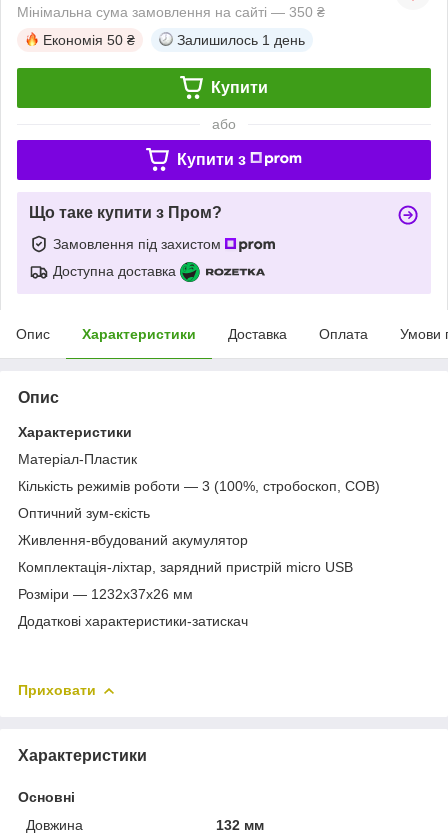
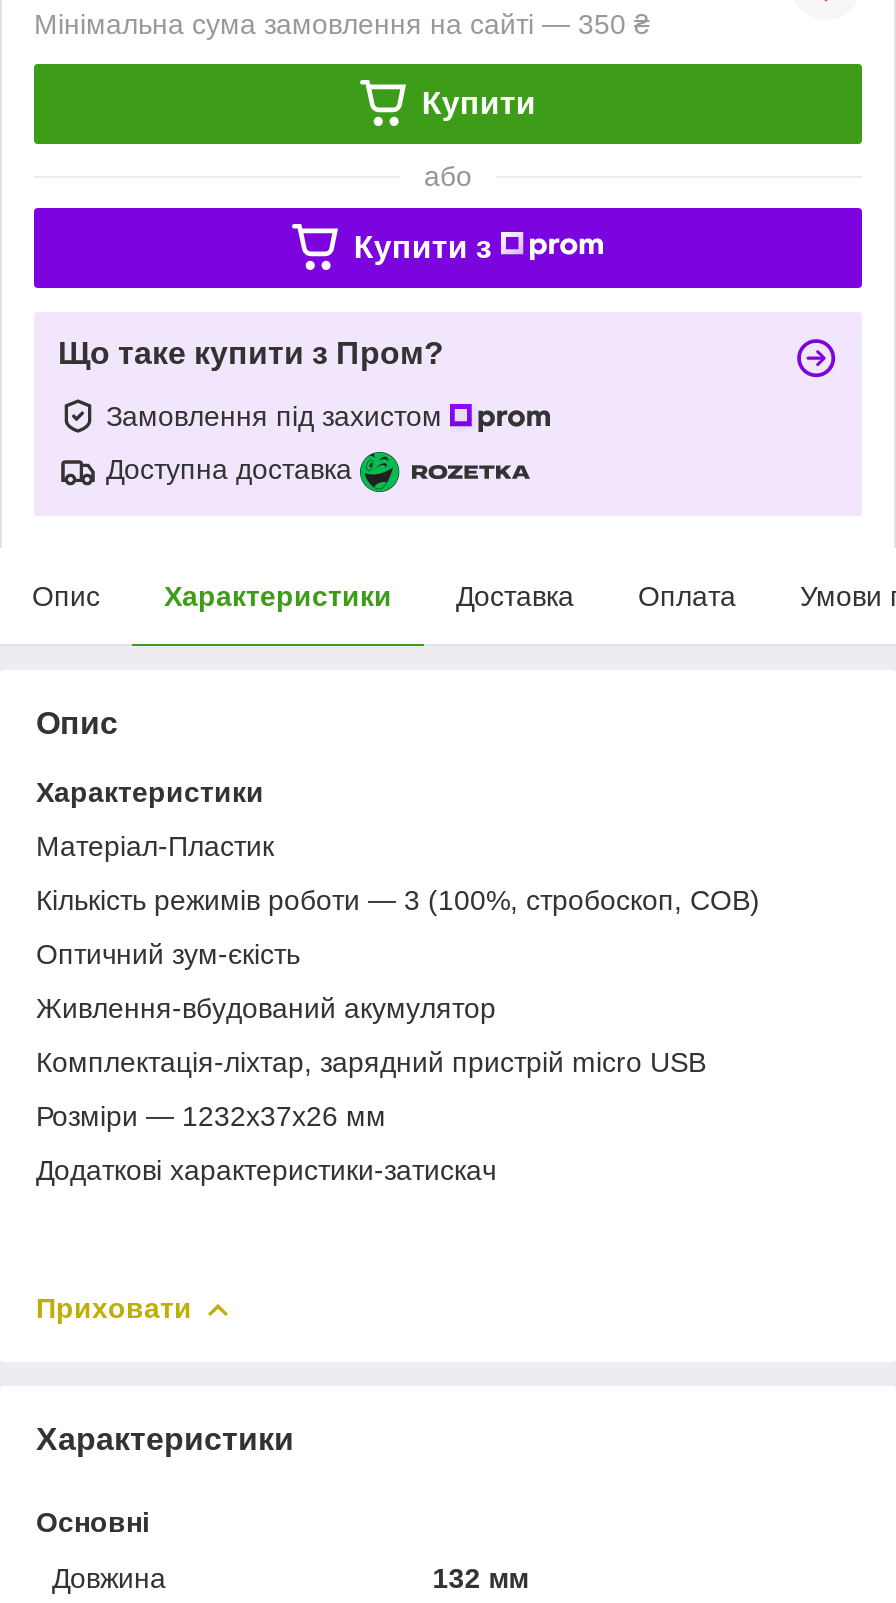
- Економія 50 ₴
- Залишилось 1 день
